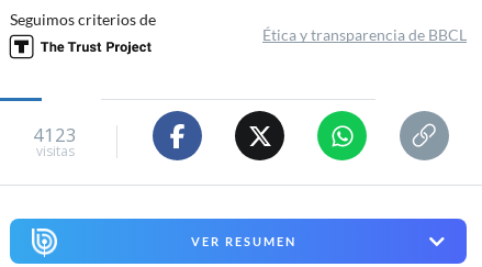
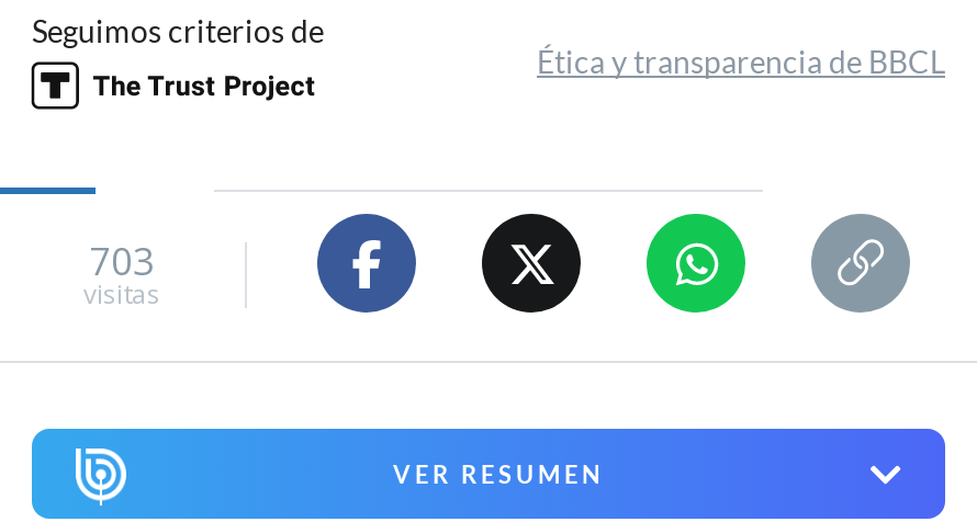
- 4123
+ 703
